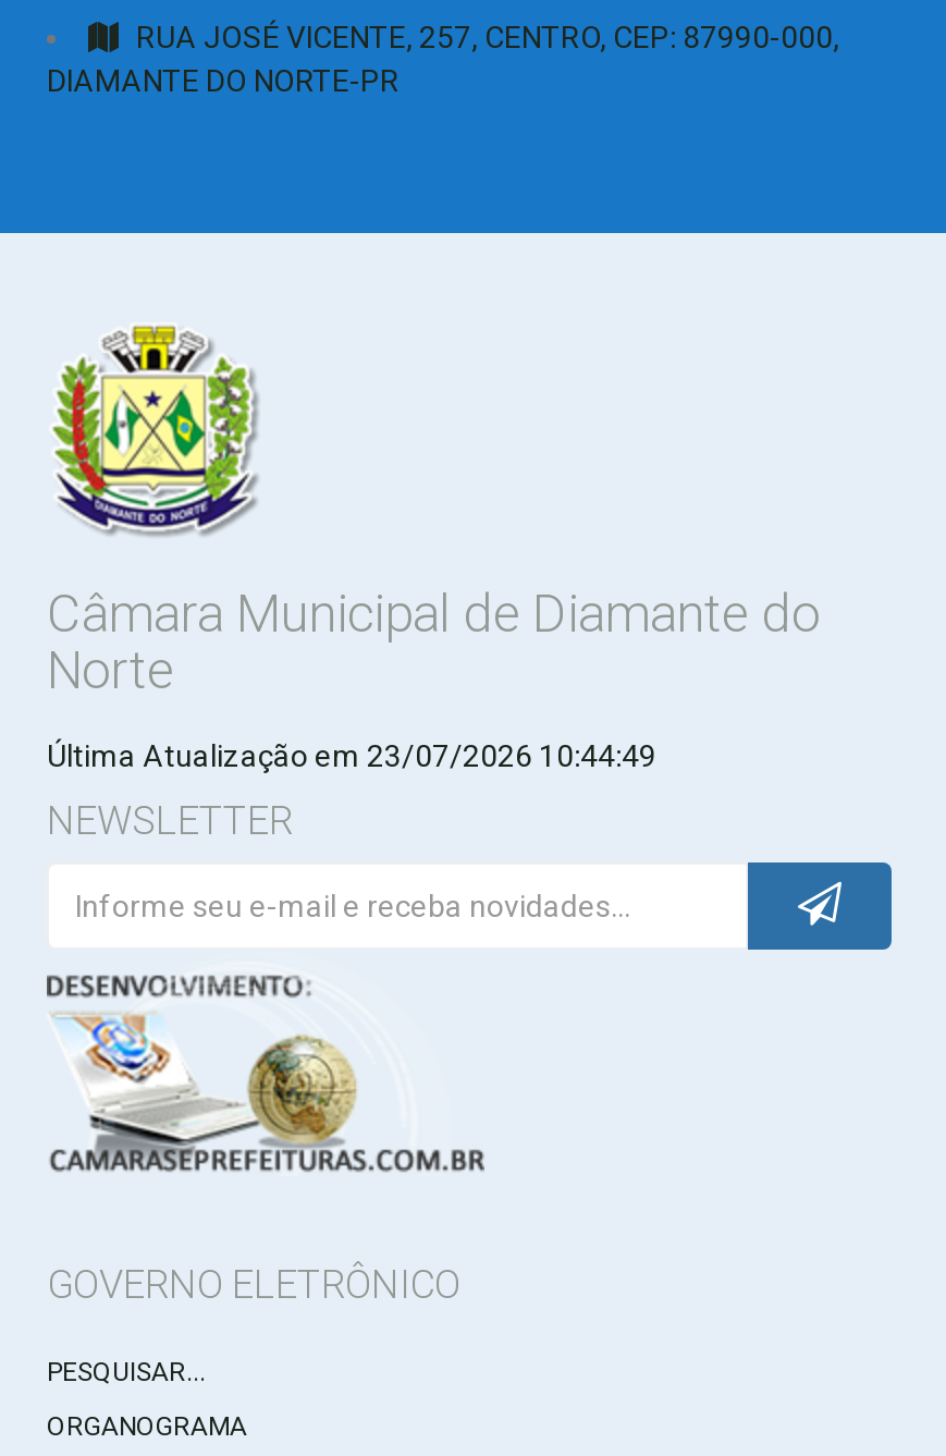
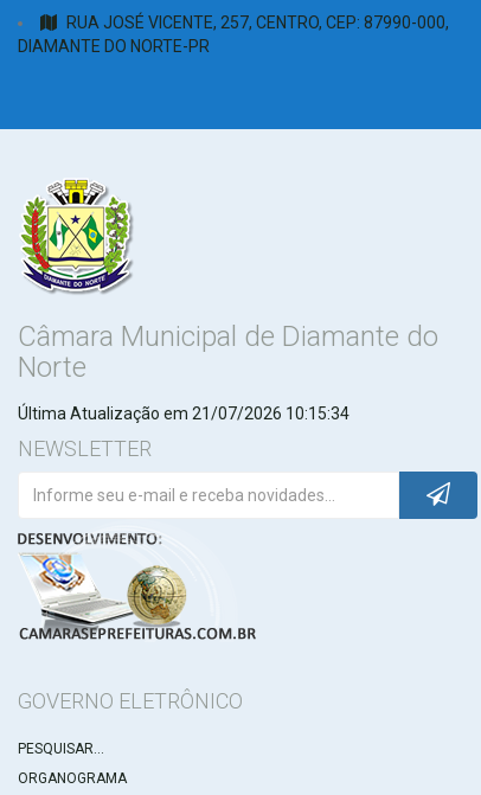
- Última Atualização em 23/07/2026 10:44:49
+ Última Atualização em 21/07/2026 10:15:34
